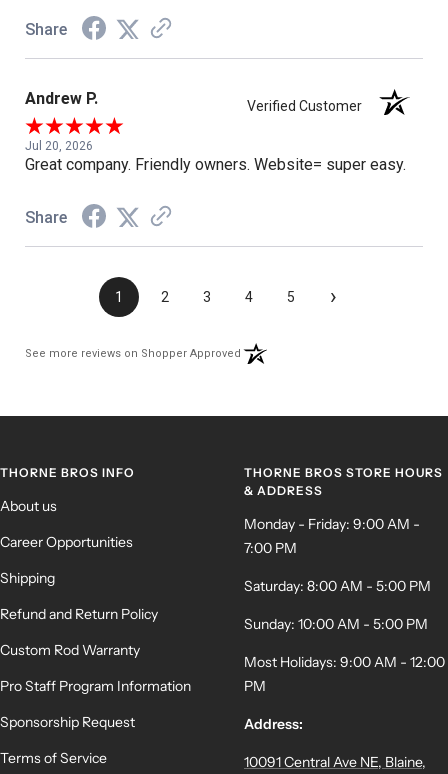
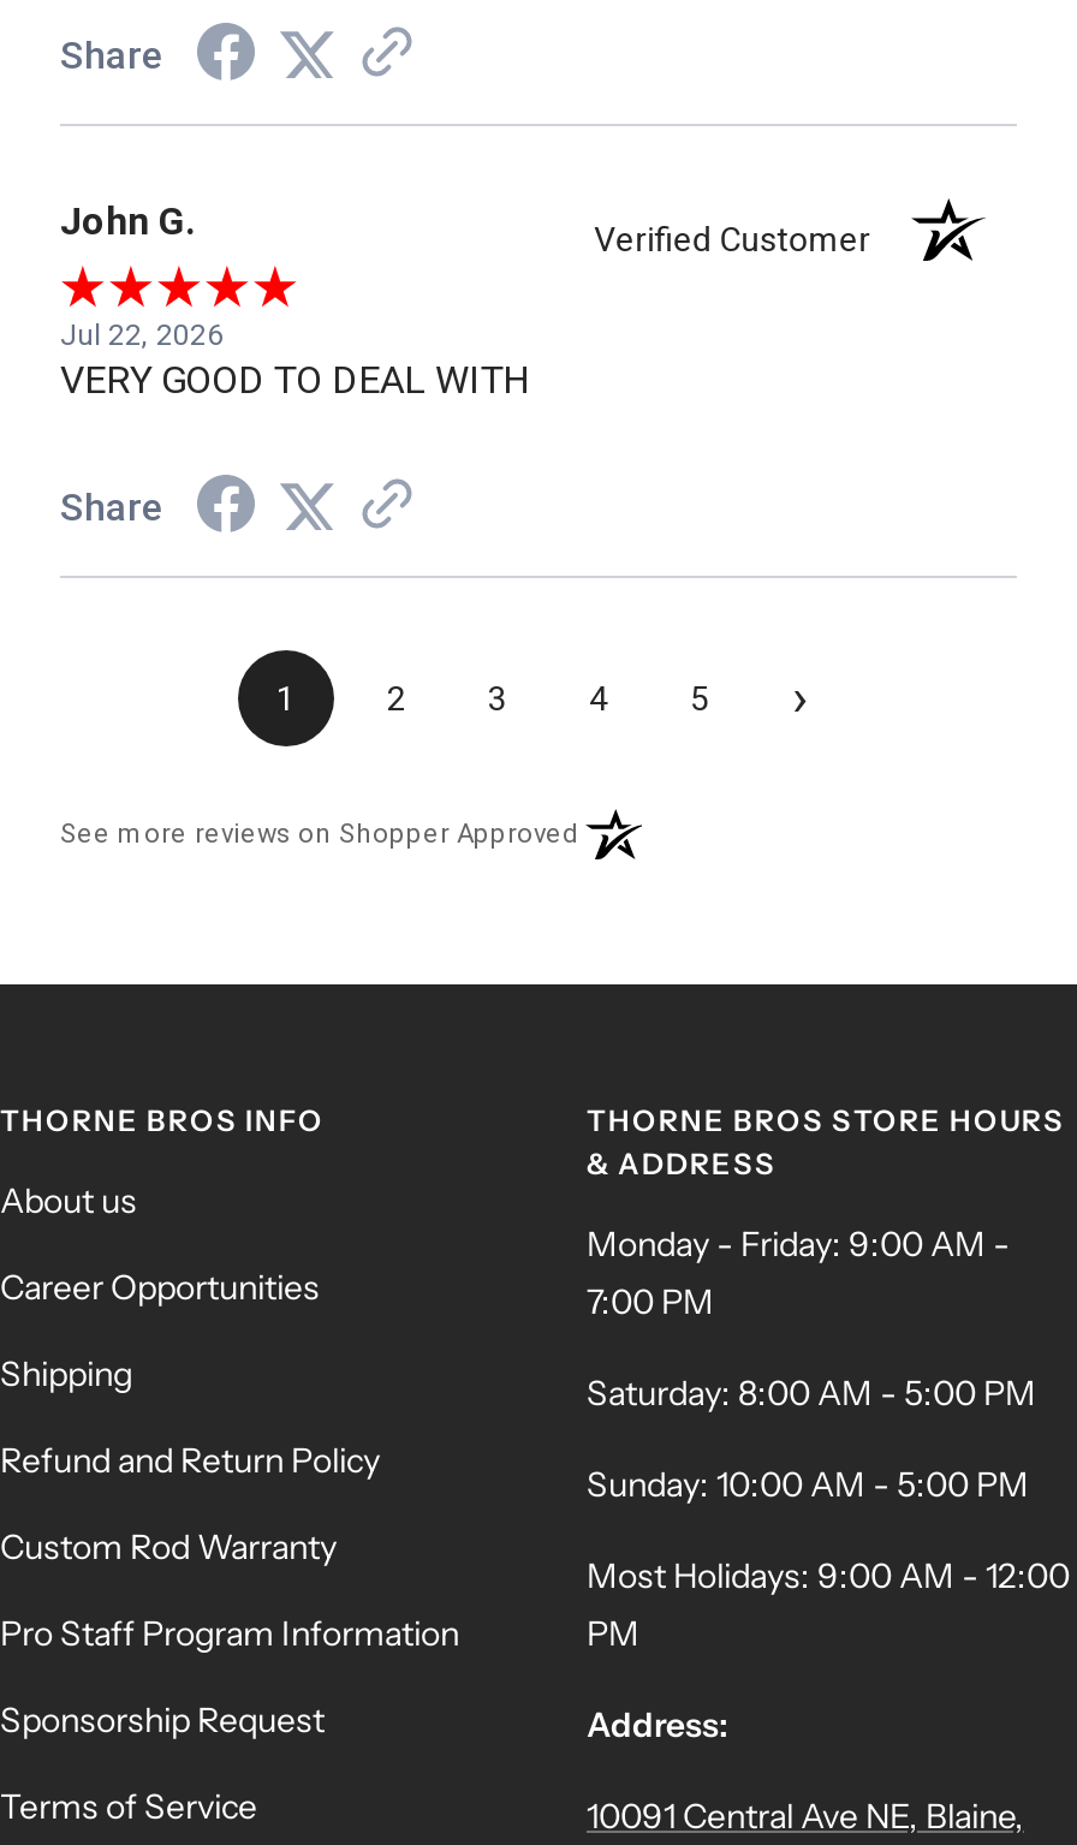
- Andrew P.
+ John G.

- Jul 20, 2026
- Great company. Friendly owners. Website= super easy.
+ Jul 22, 2026
+ VERY GOOD TO DEAL WITH
